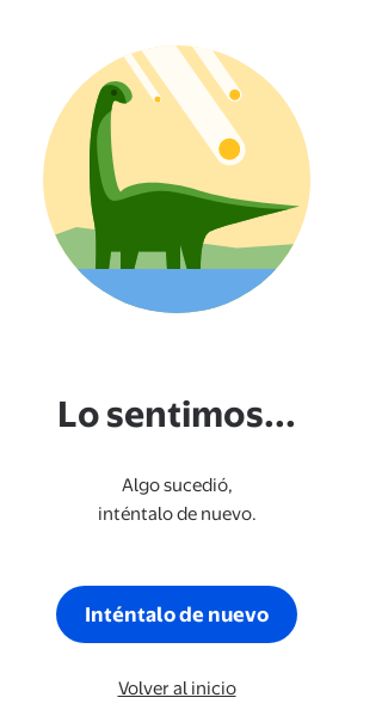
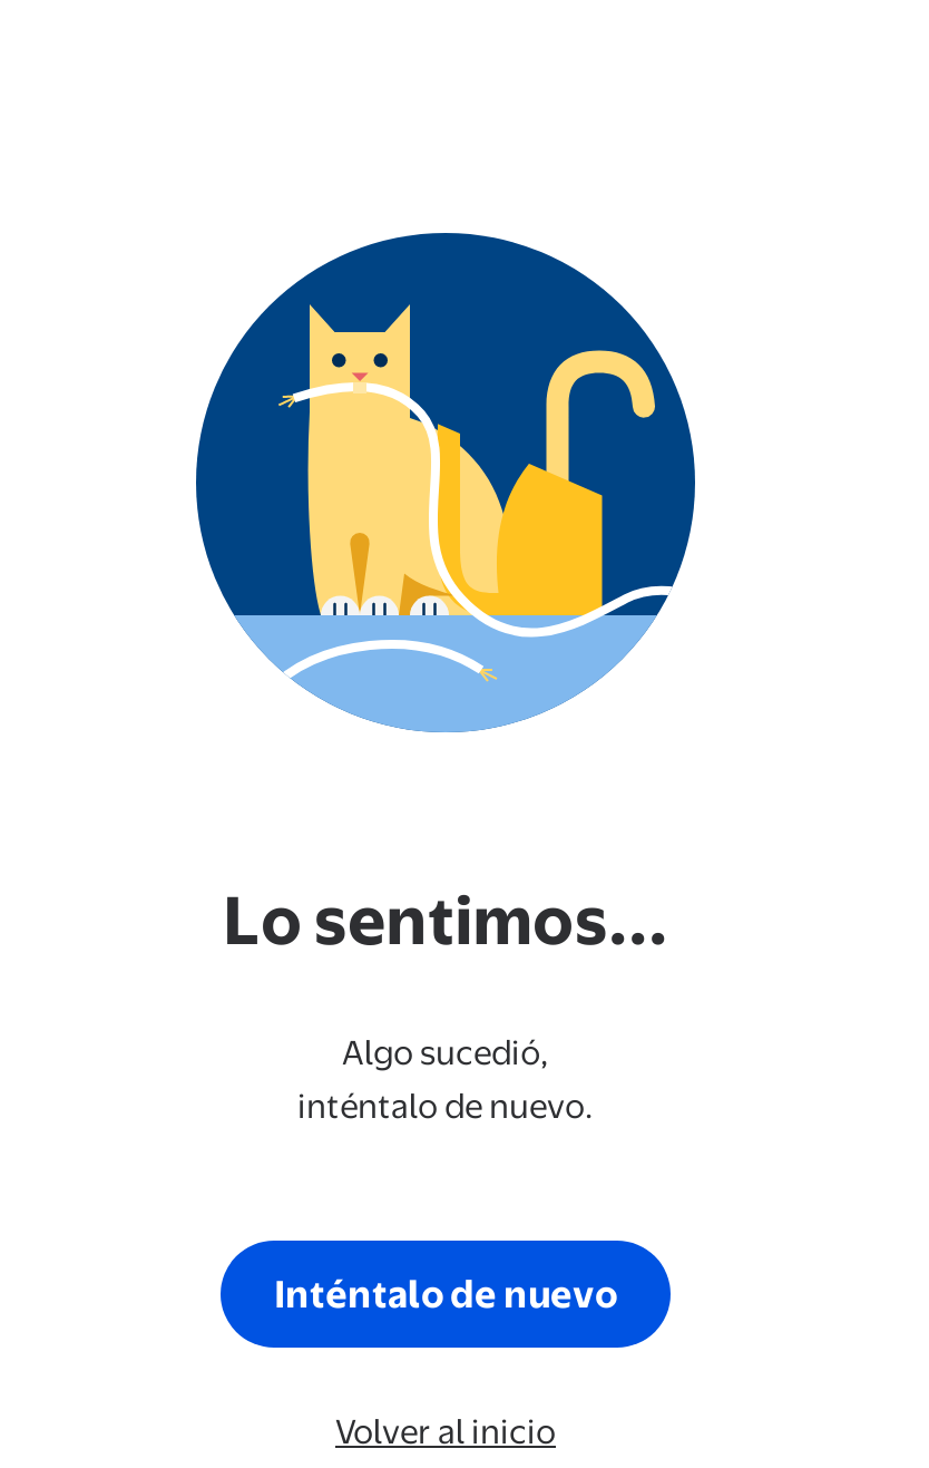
- [image]
+ [image]
